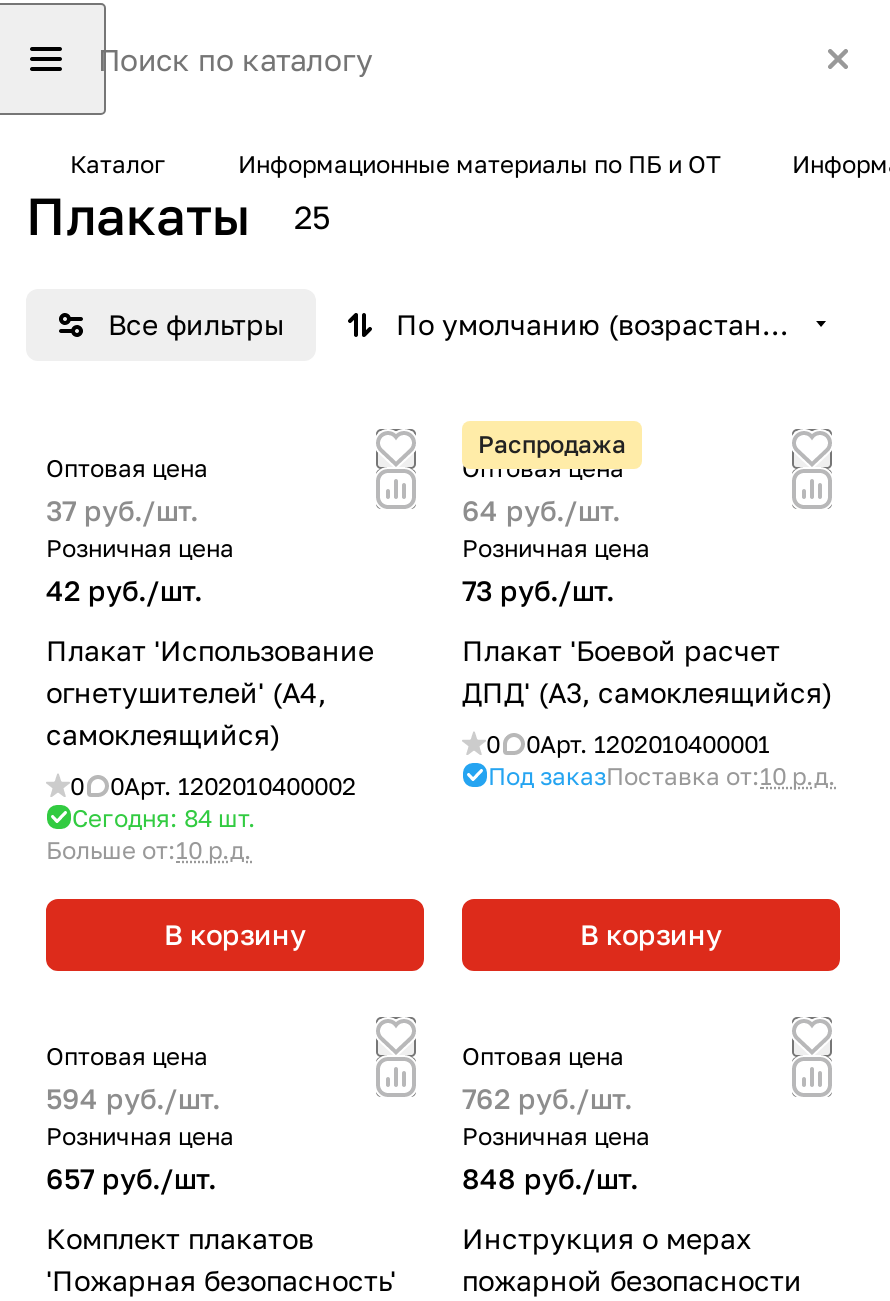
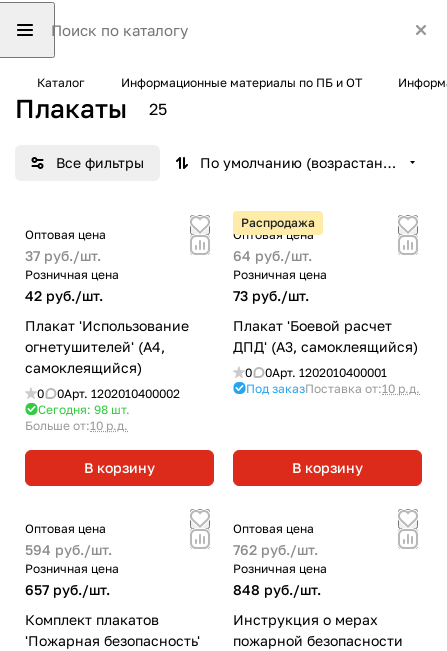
- Сегодня: 84 шт.
+ Сегодня: 98 шт.
